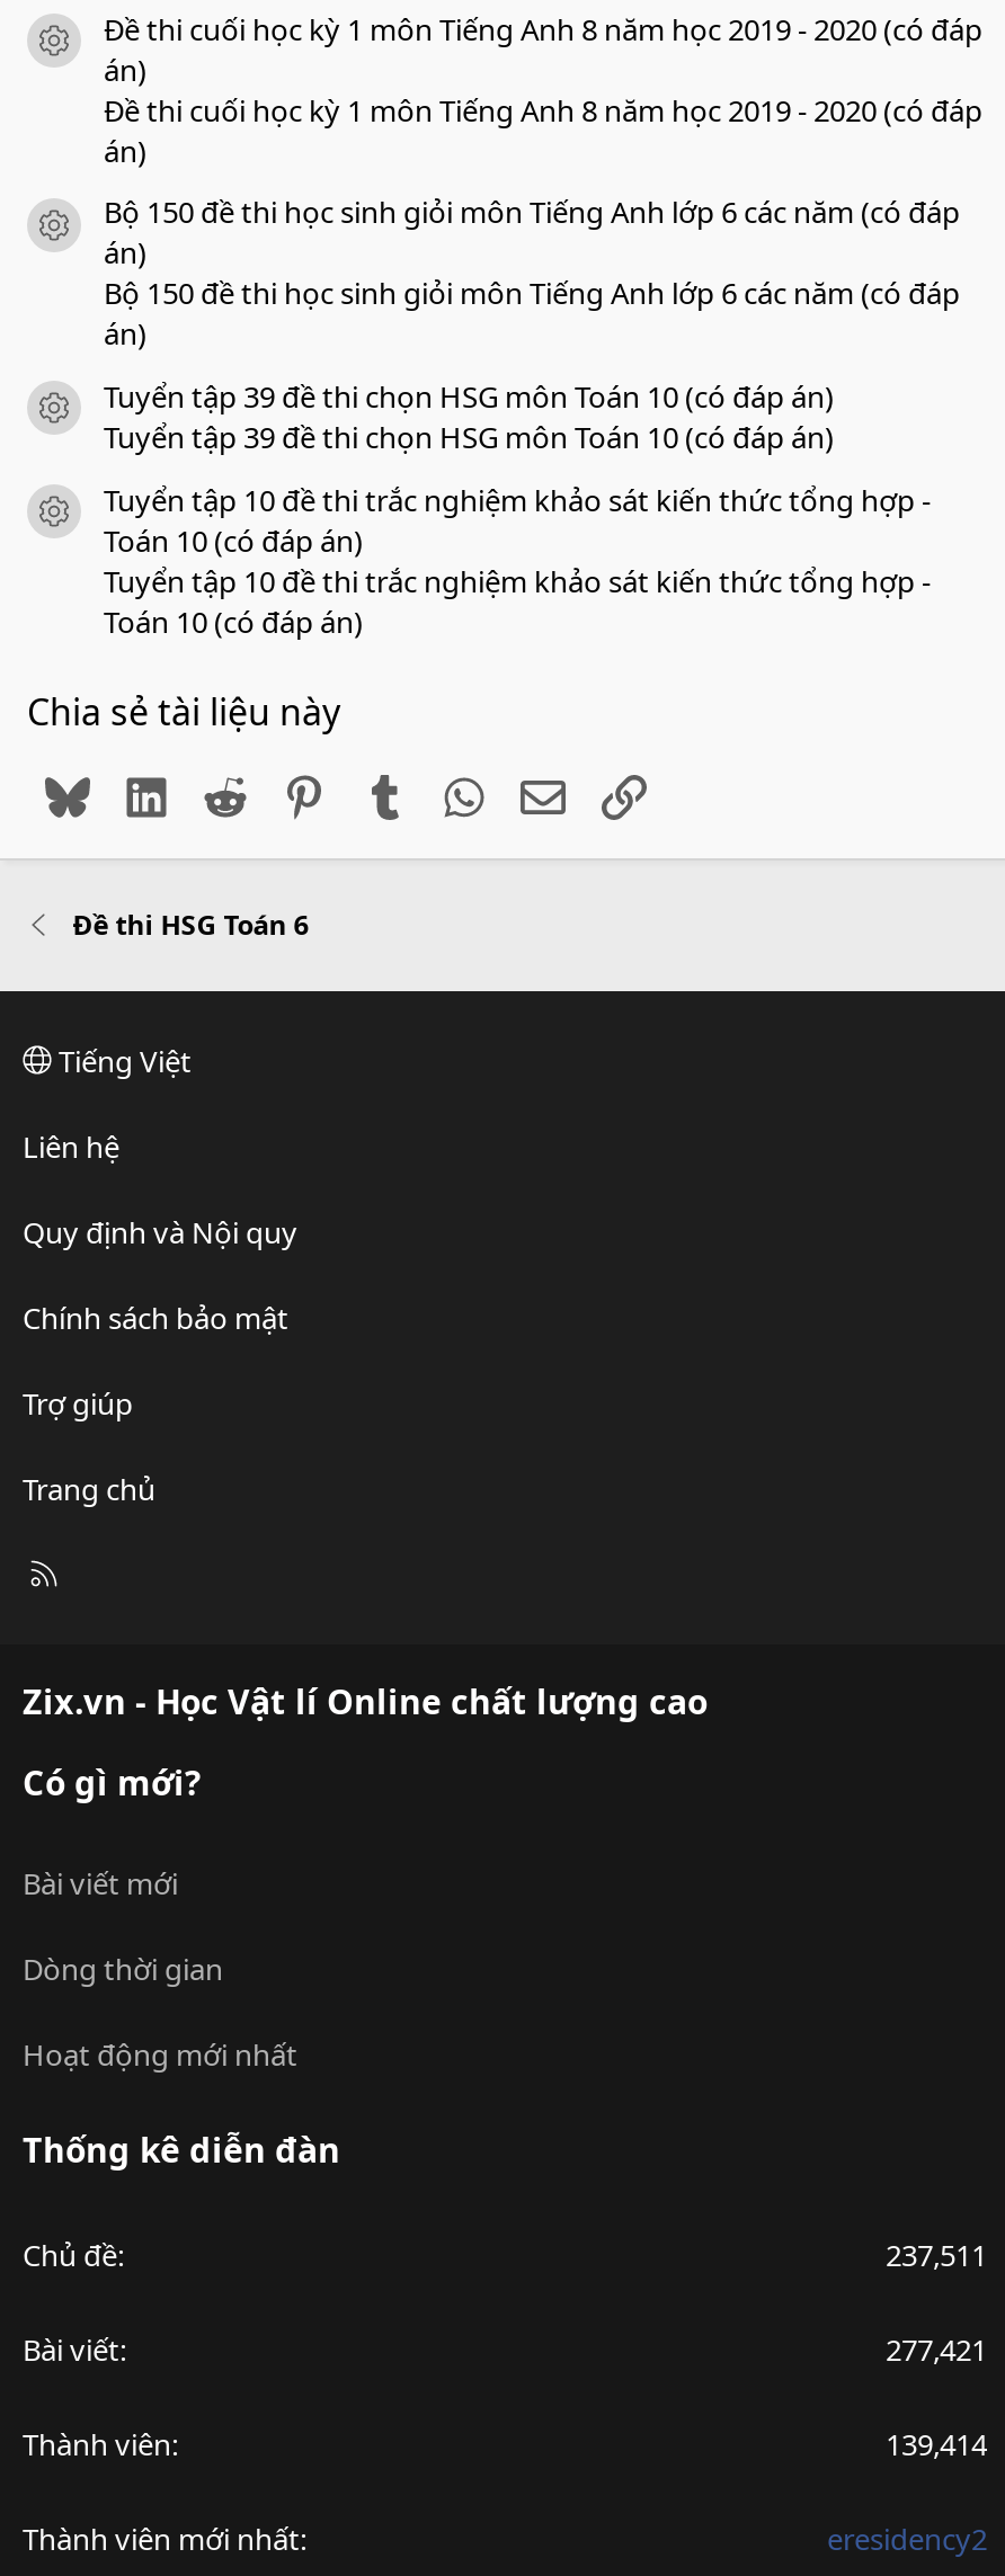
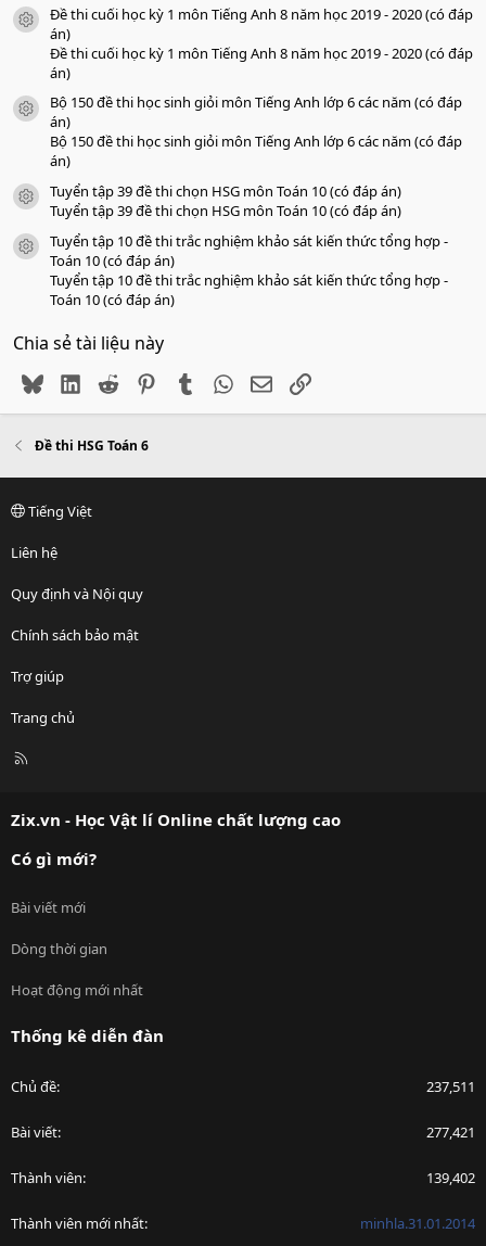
- 139,414
+ 139,402

- eresidency2
+ minhla.31.01.2014
